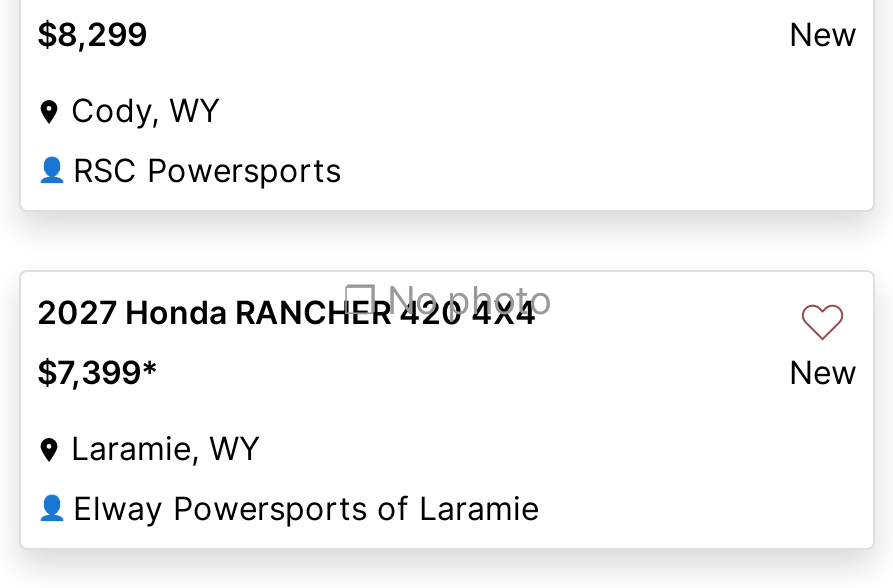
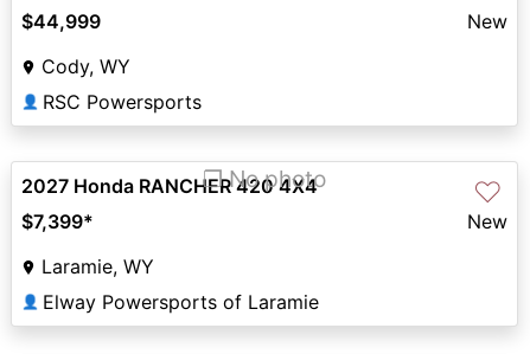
- $8,299
+ $44,999
